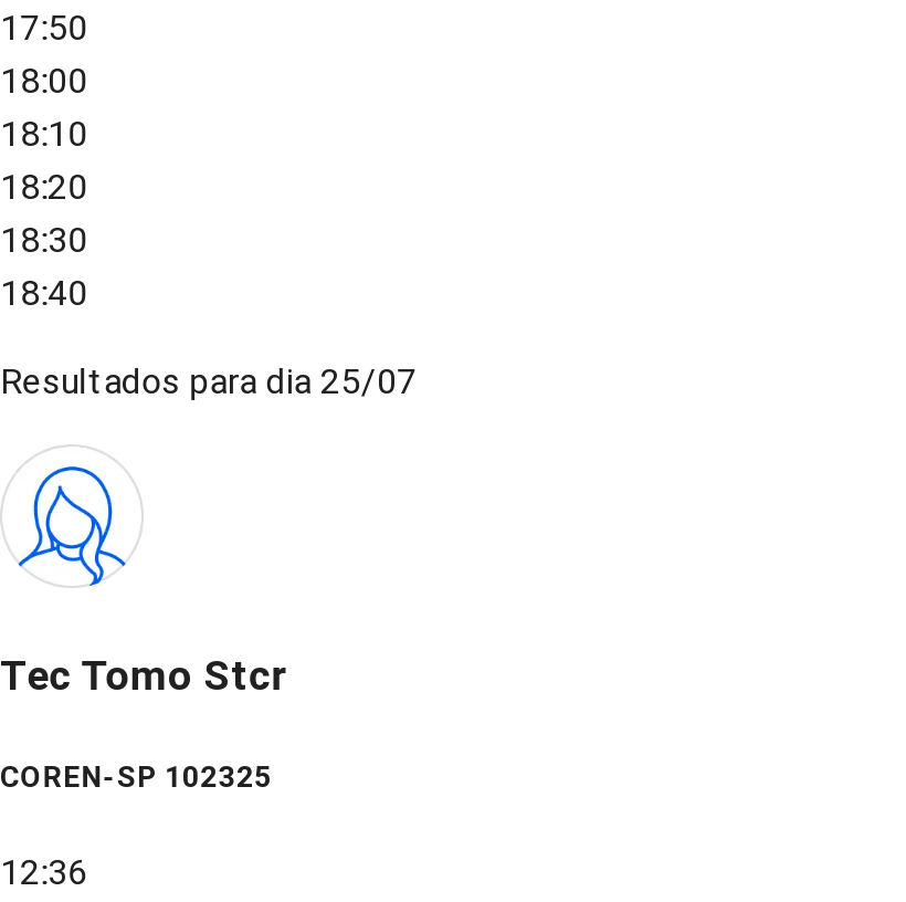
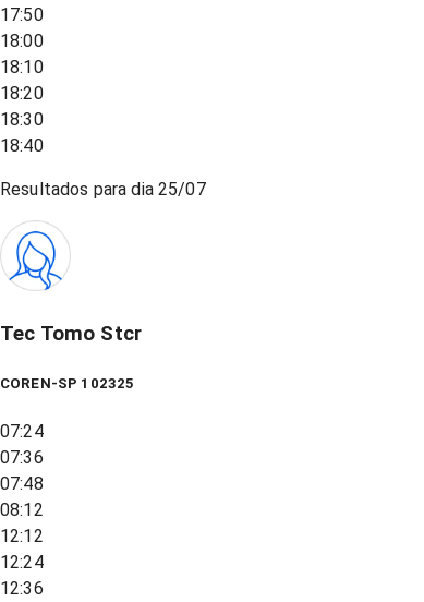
+ 07:24
+ 07:36
+ 07:48
+ 08:12
+ 12:12
+ 12:24
